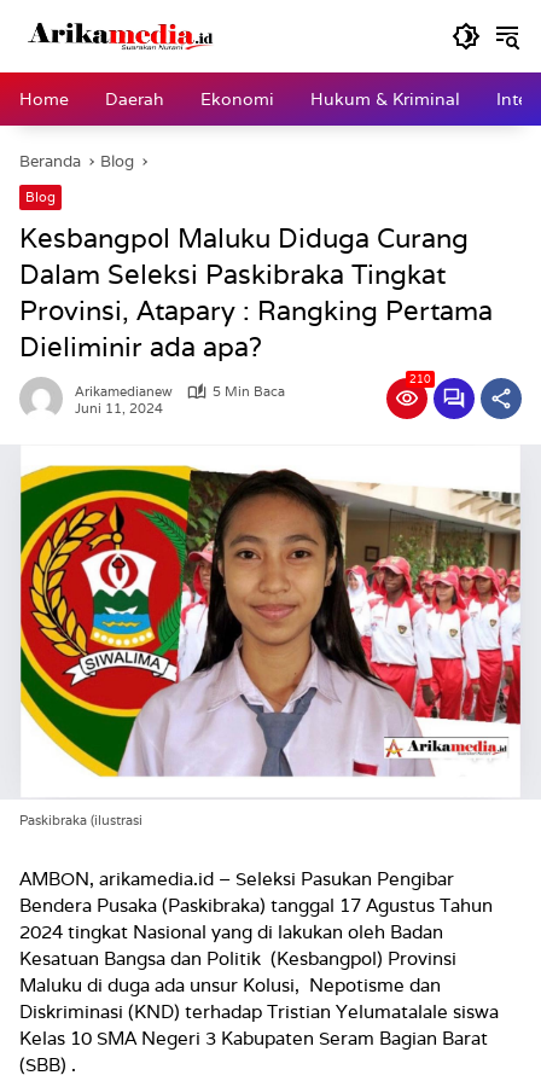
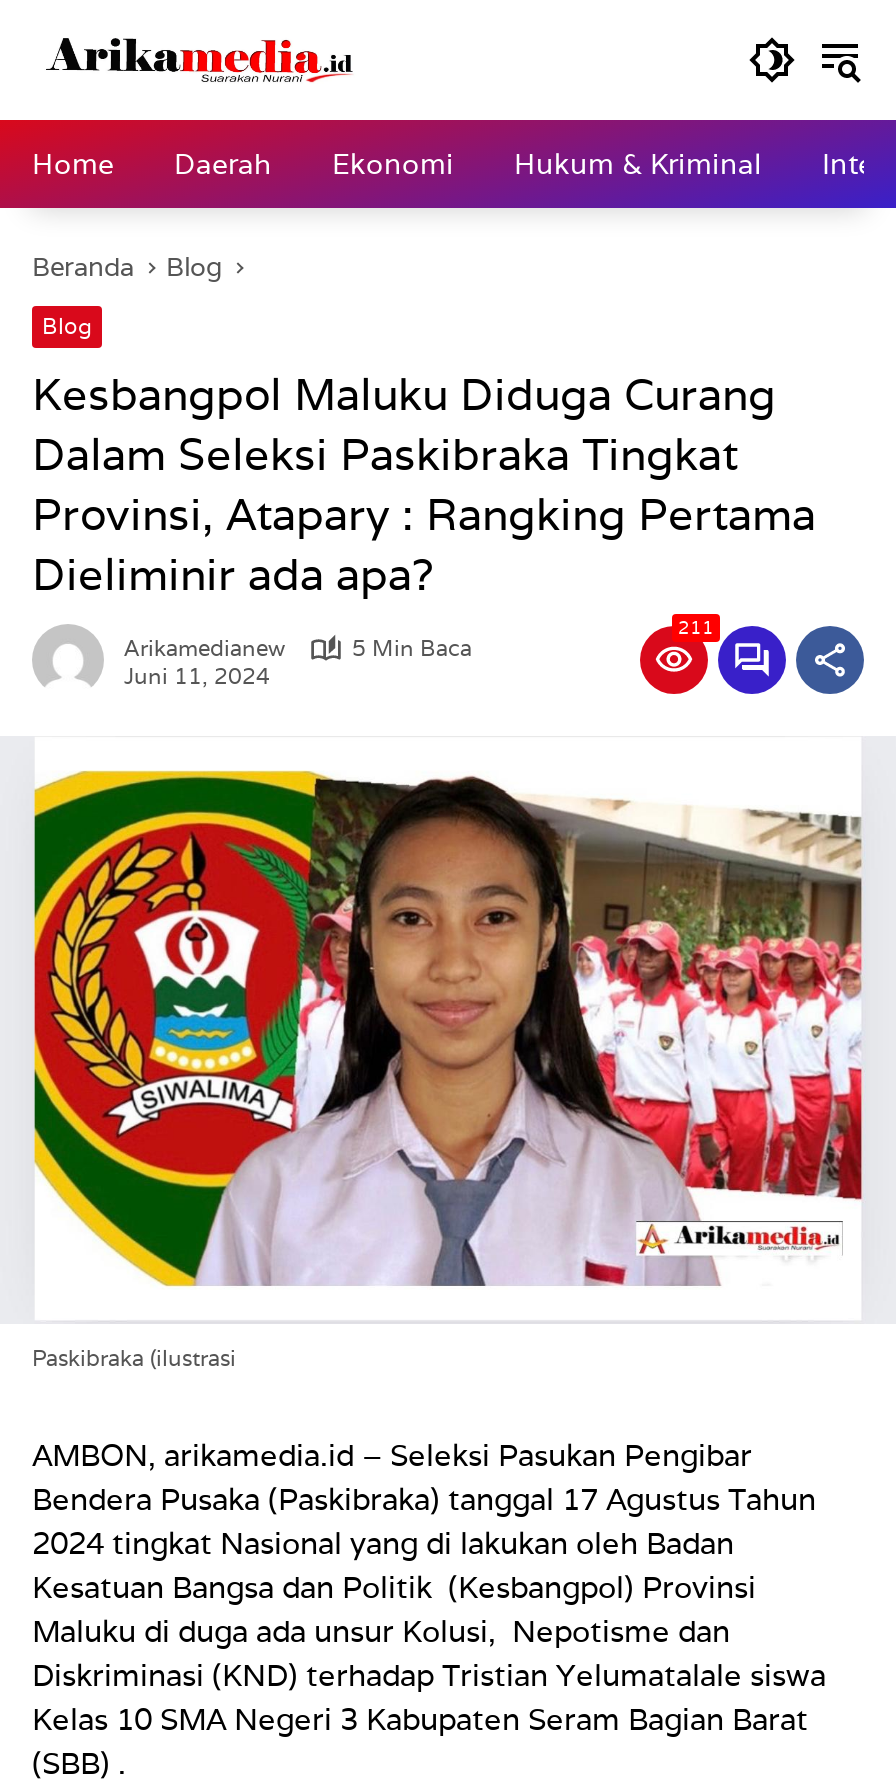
- 210
+ 211
